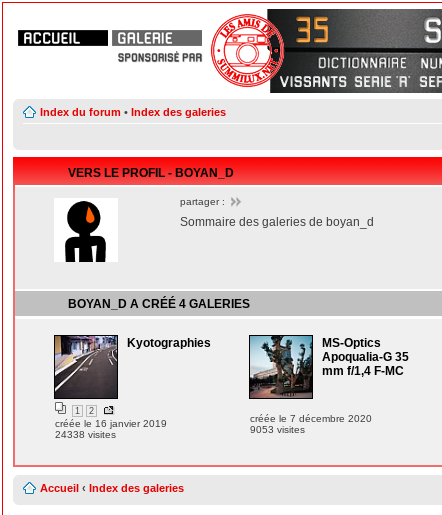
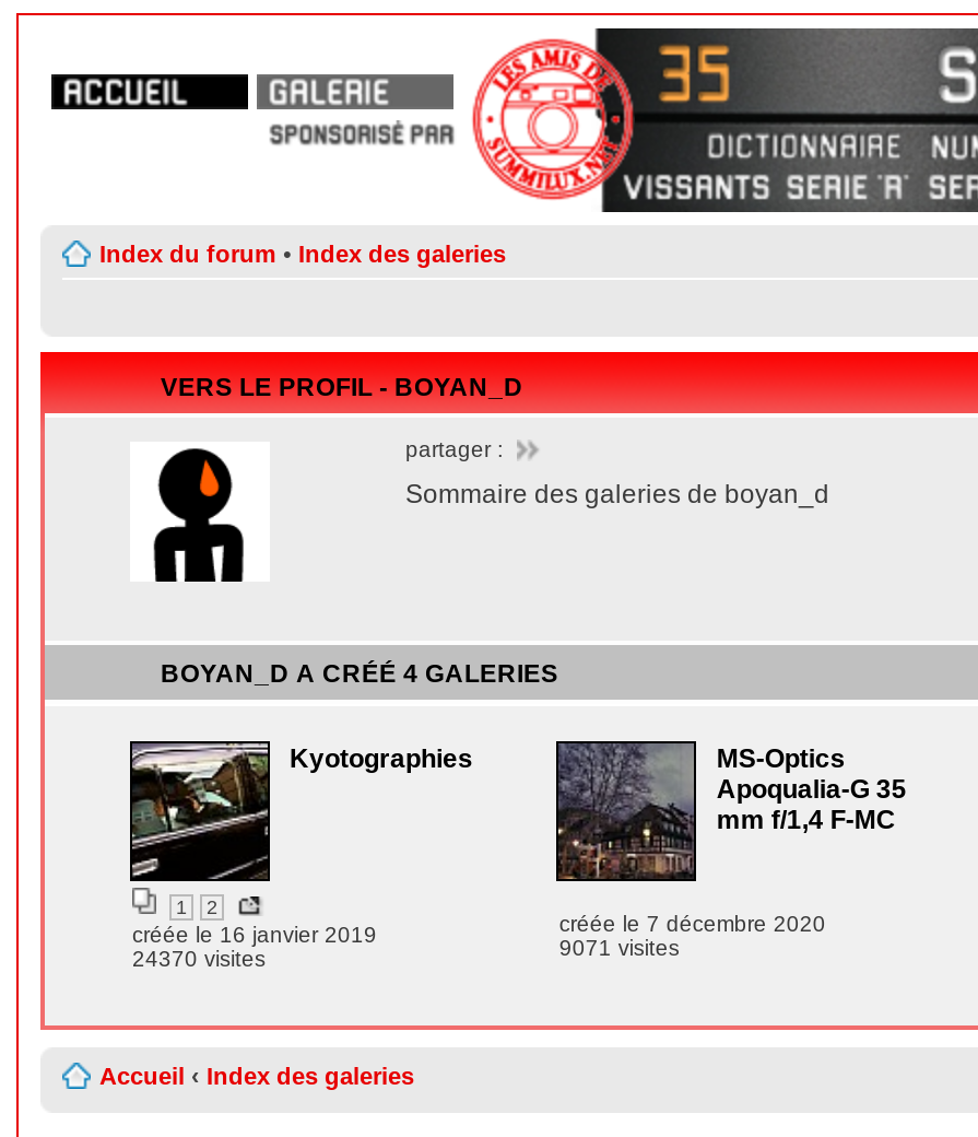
- [image]
- 24338 visites
+ [image]
+ 24370 visites

- [image]
- 9053 visites
+ [image]
+ 9071 visites
